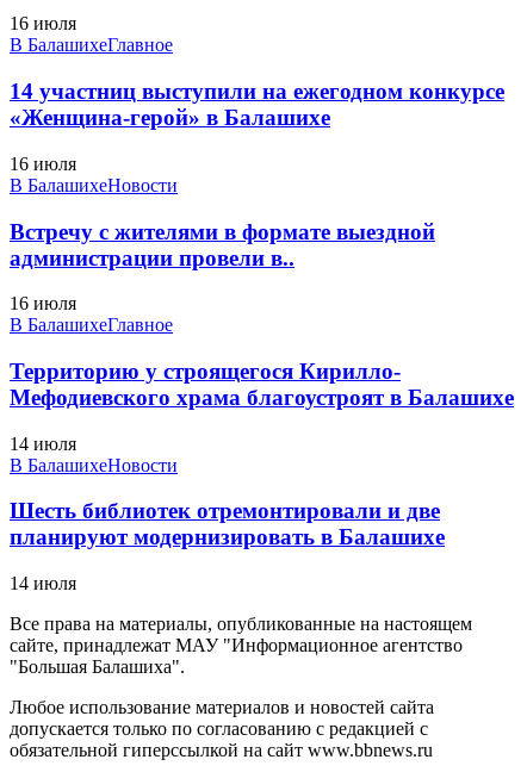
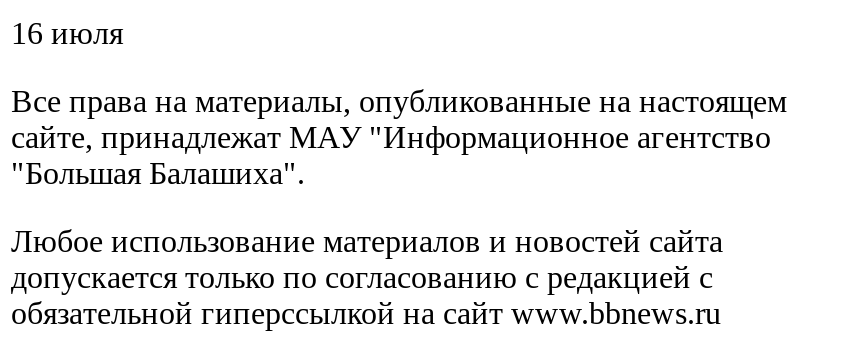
- В БалашихеГлавное
- 14 участниц выступили на ежегодном конкурсе
- «Женщина-герой» в Балашихе
- 16 июля
- В БалашихеНовости
- Встречу с жителями в формате выездной
- администрации провели в..
- 16 июля
- В БалашихеГлавное
- Территорию у строящегося Кирилло-
- Мефодиевского храма благоустроят в Балашихе
- 14 июля
- В БалашихеНовости
- Шесть библиотек отремонтировали и две
- планируют модернизировать в Балашихе
- 14 июля
